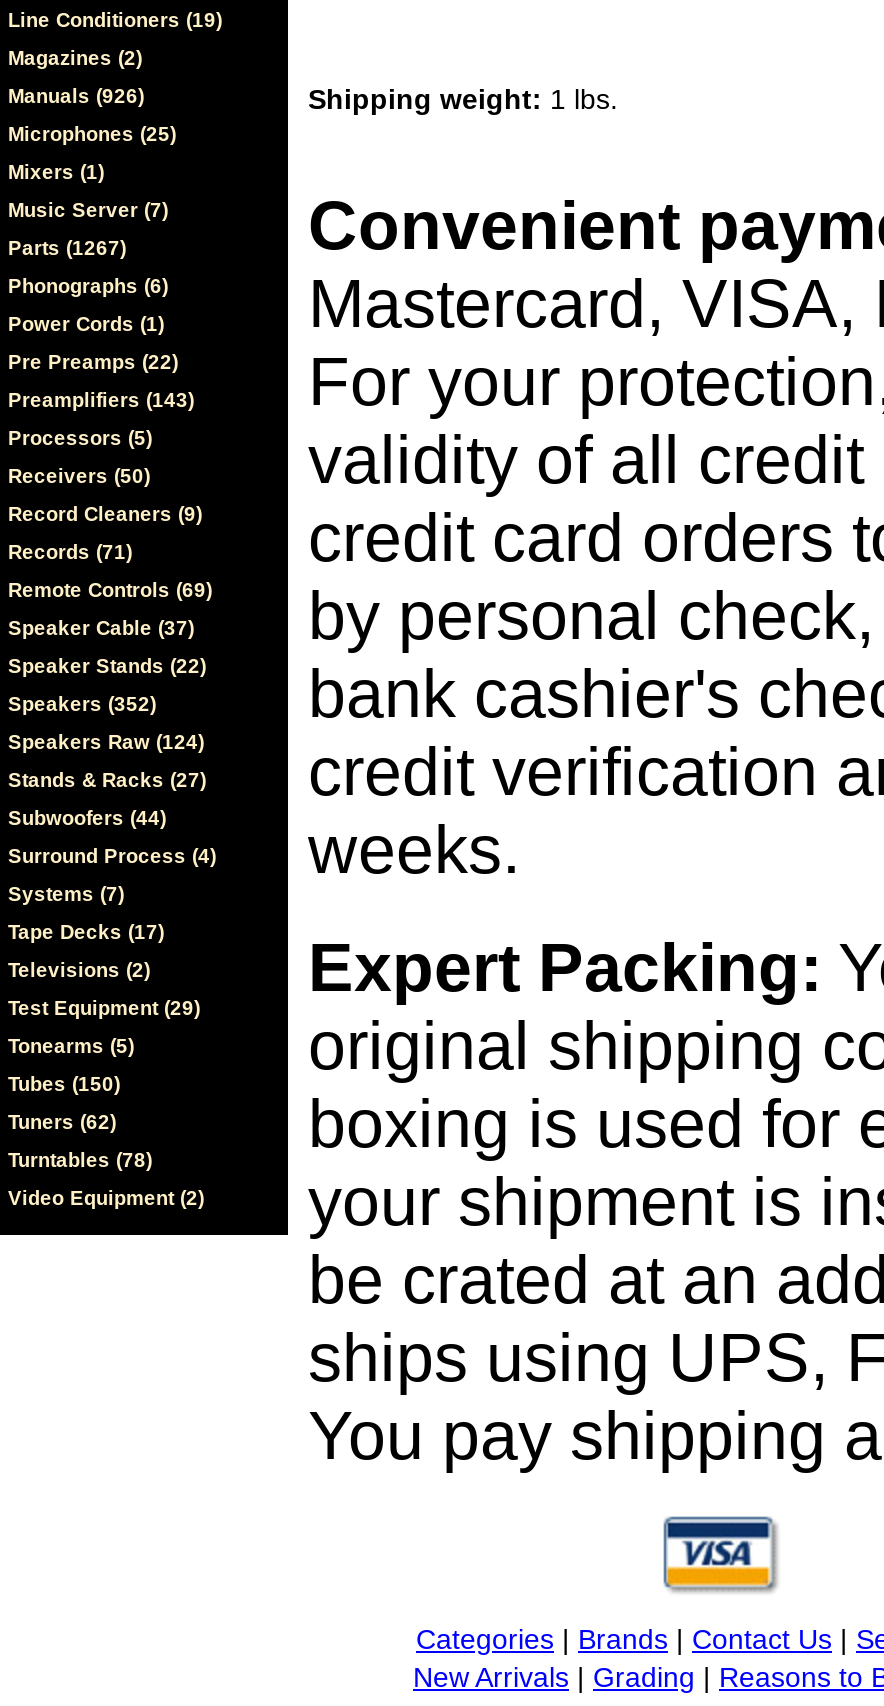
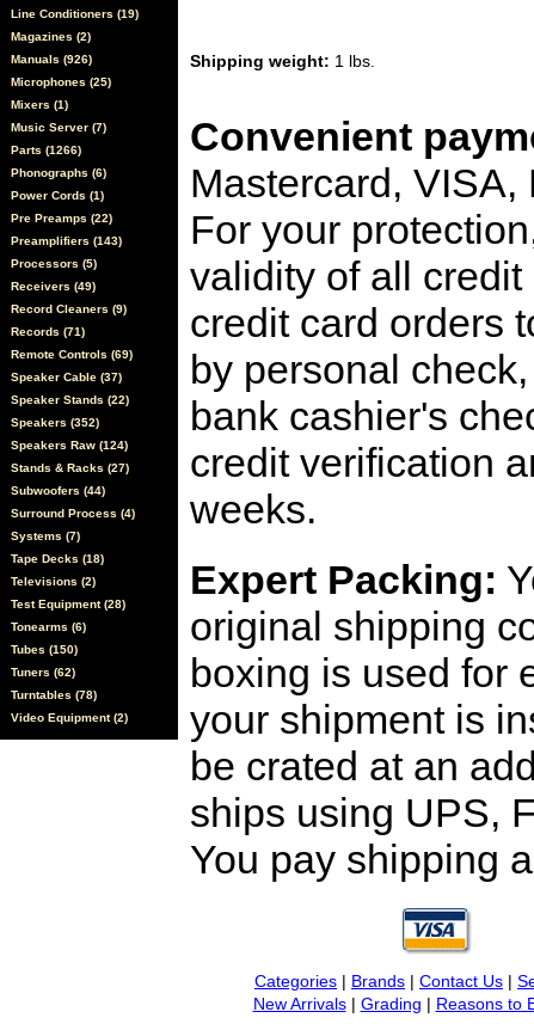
- Parts (1267)
+ Parts (1266)

- Receivers (50)
+ Receivers (49)

- Tape Decks (17)
+ Tape Decks (18)

- Test Equipment (29)
+ Test Equipment (28)

- Tonearms (5)
+ Tonearms (6)
